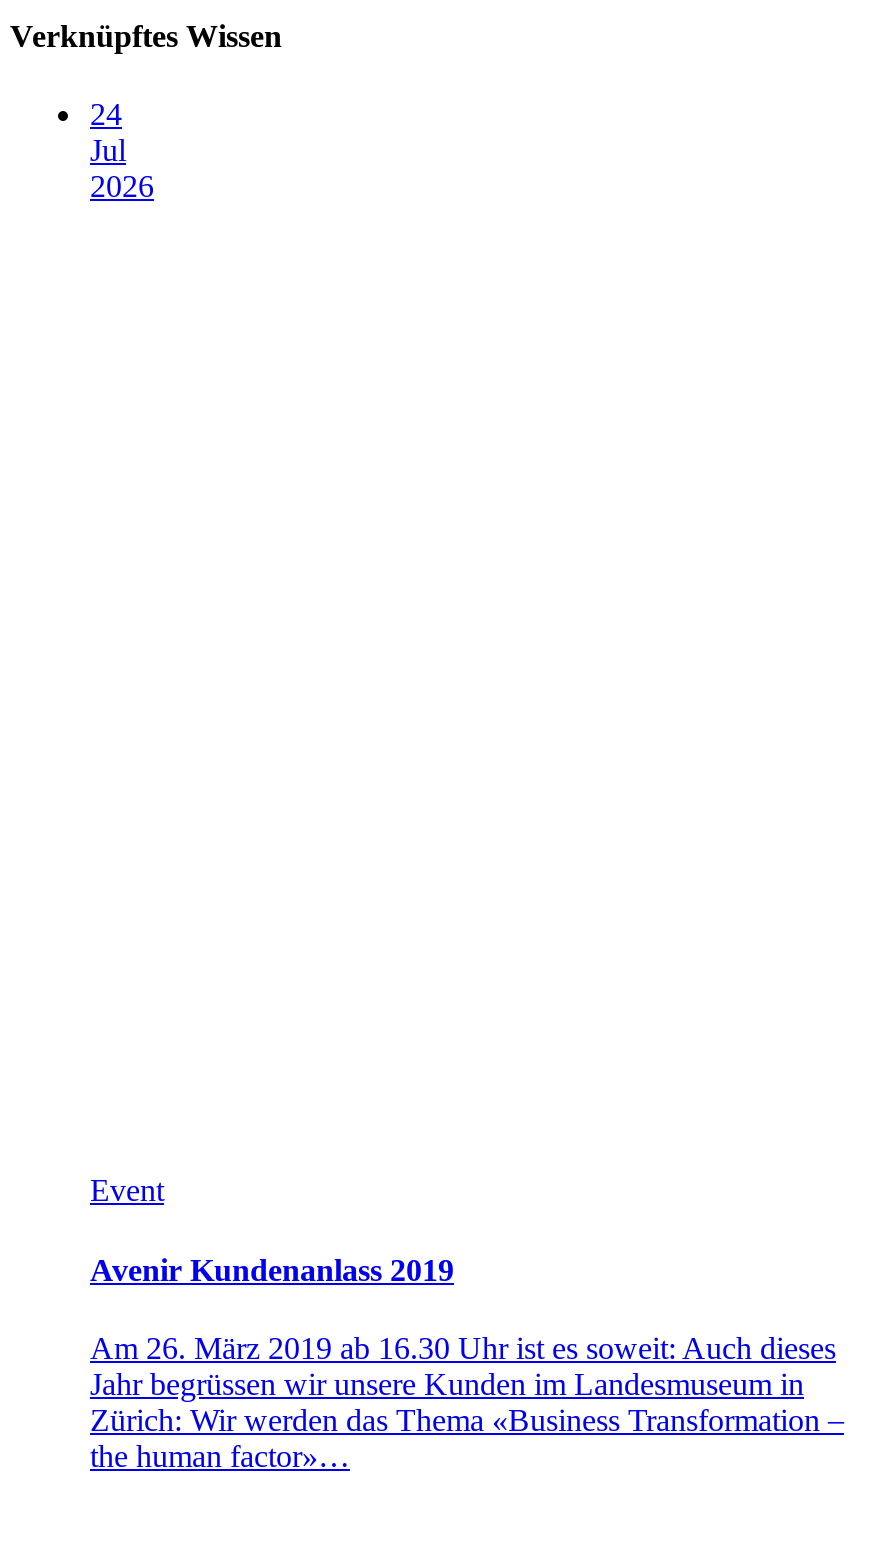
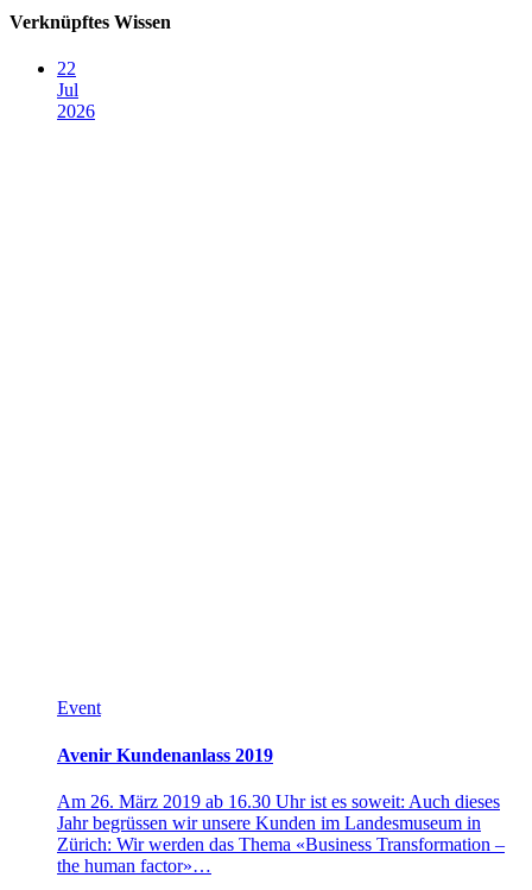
- 24
+ 22
